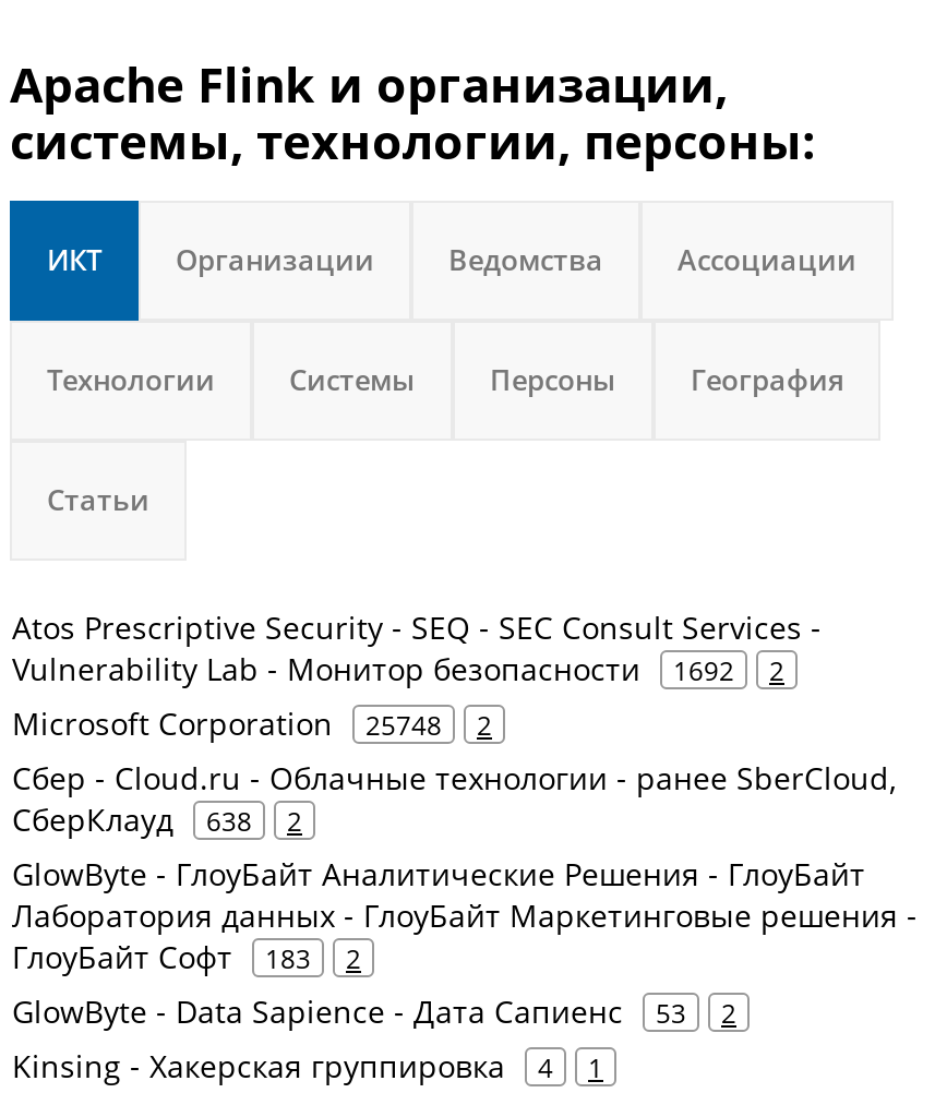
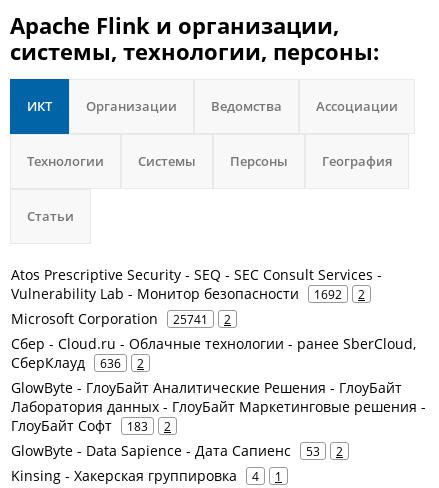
- Microsoft Corporation 25748 2
+ Microsoft Corporation 25741 2

- СберКлауд 638 2
+ СберКлауд 636 2
